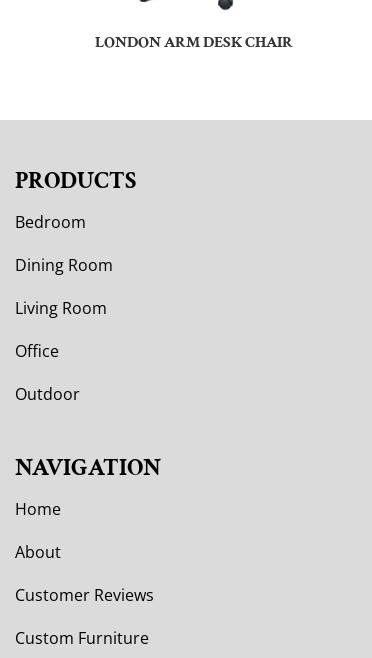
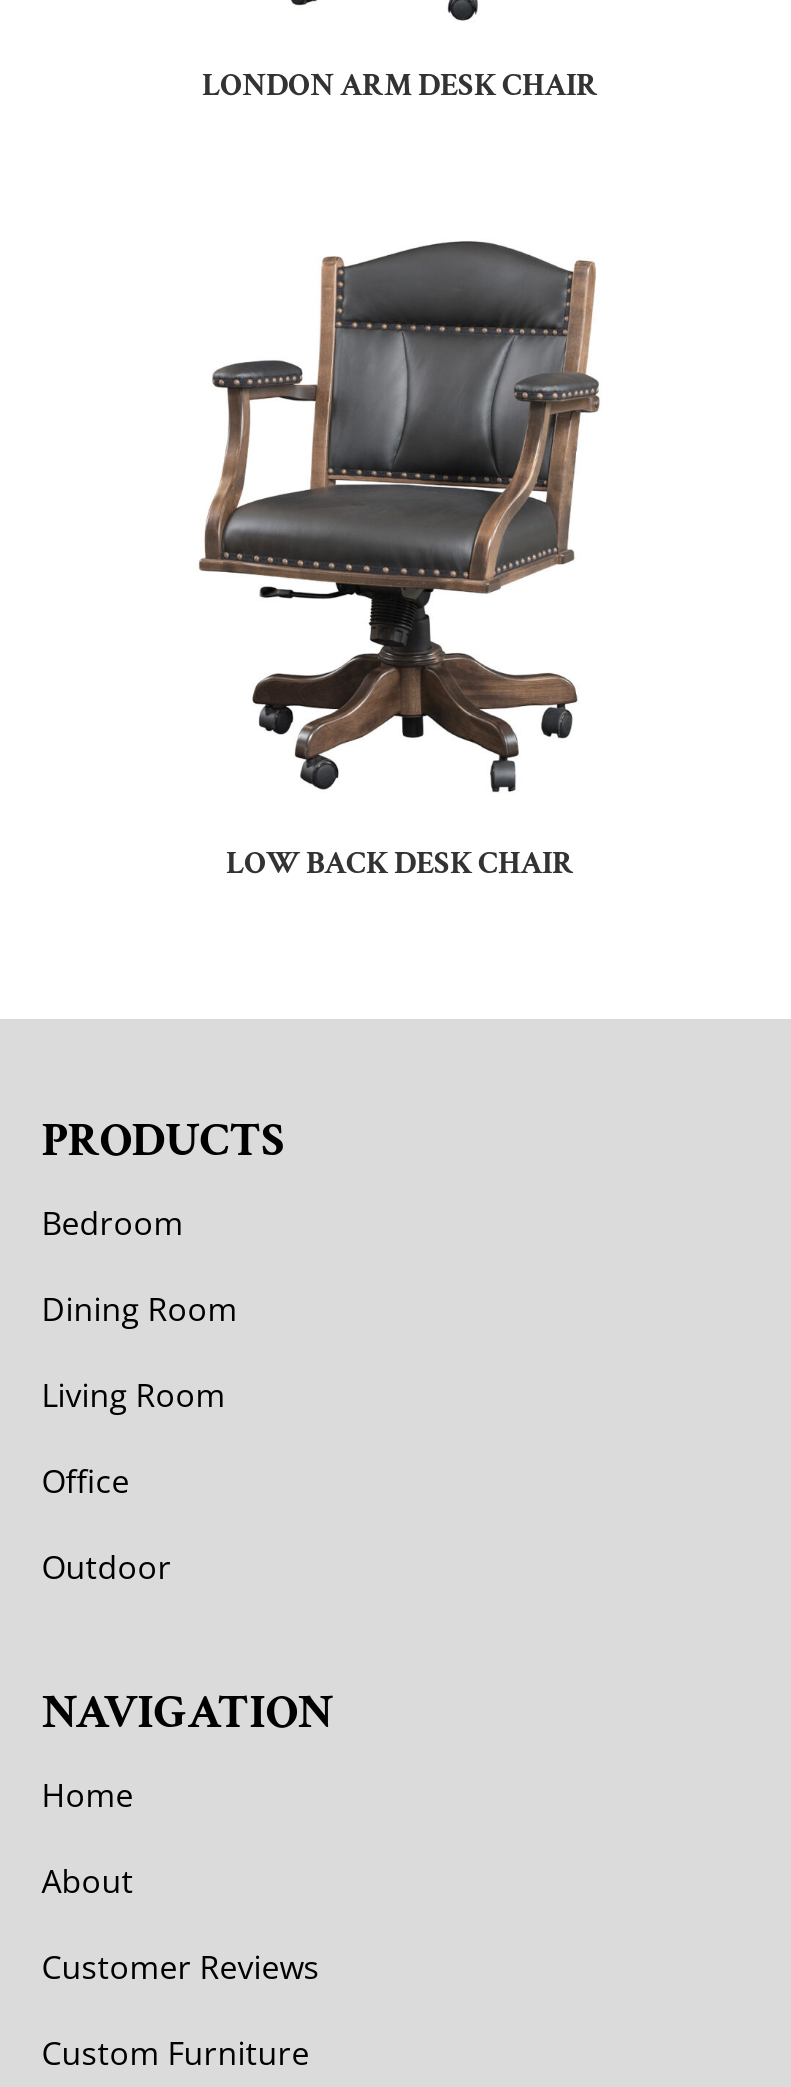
+ [image]
+ LOW BACK DESK CHAIR
